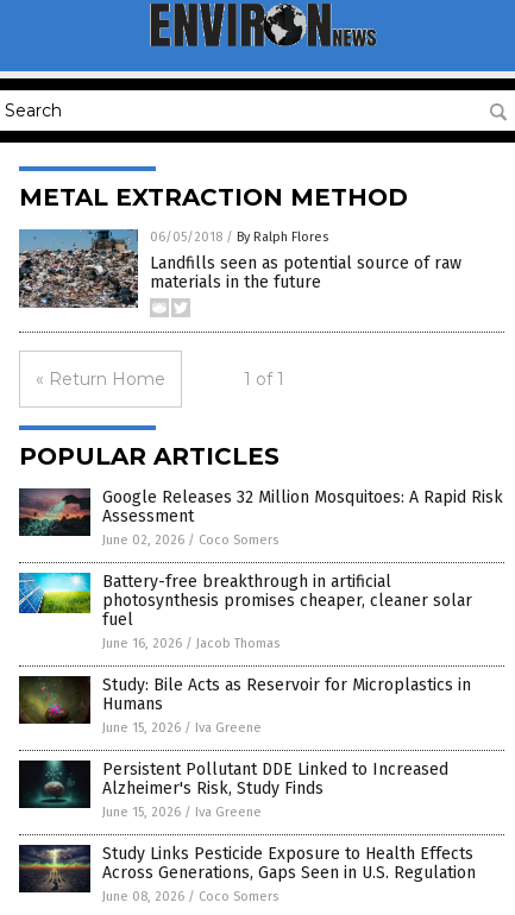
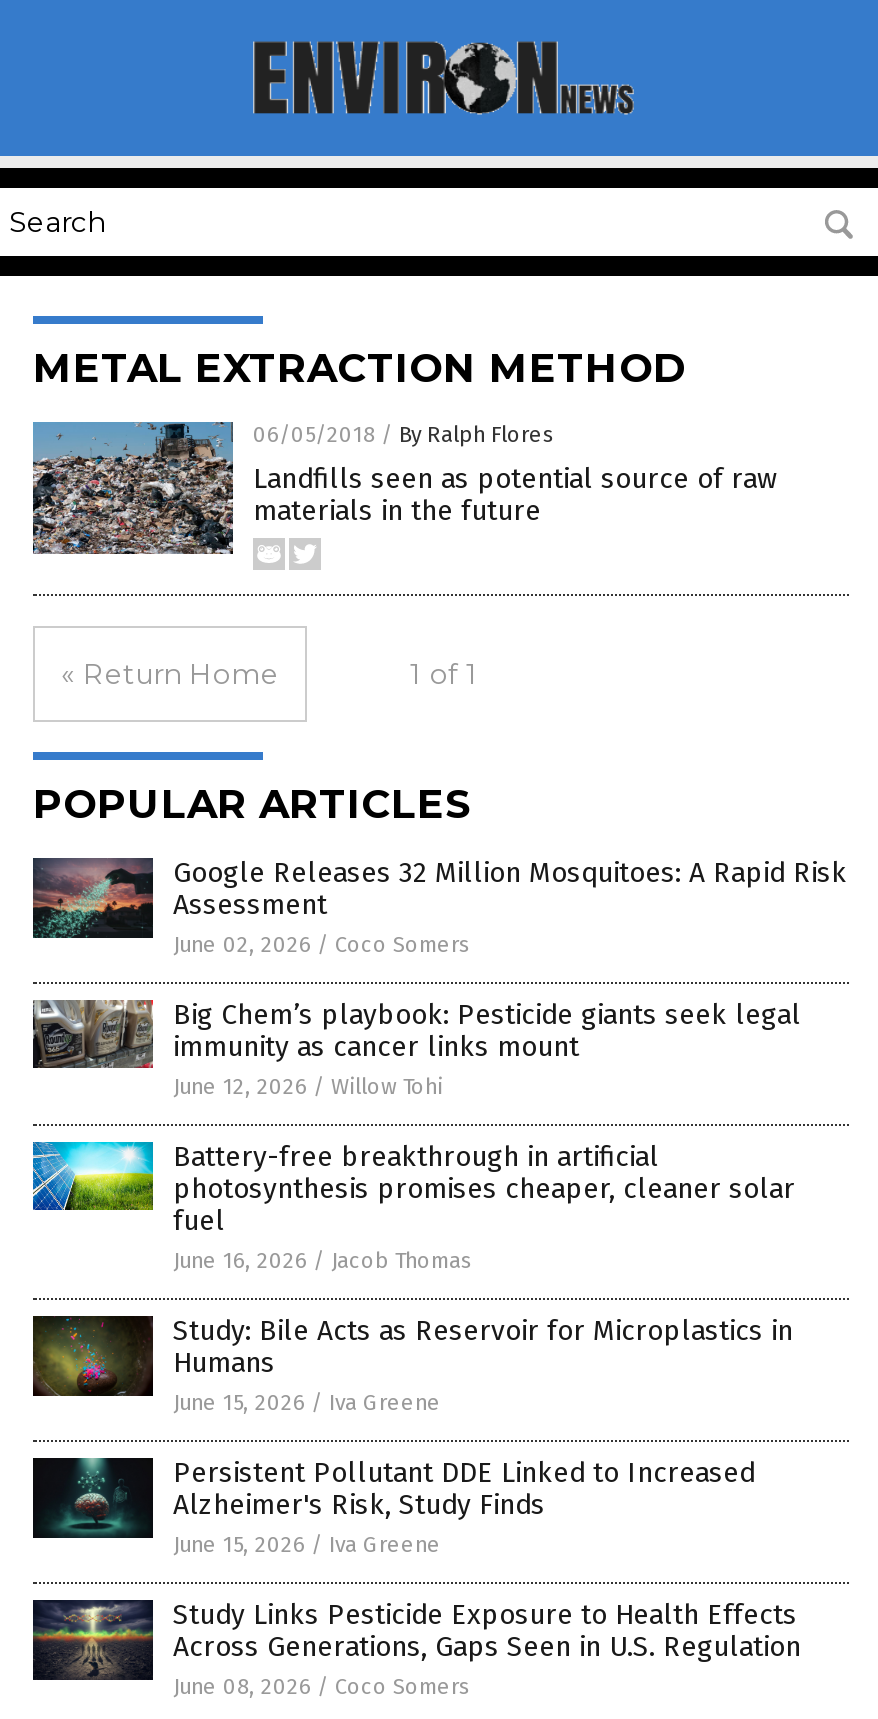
+ [image]
+ Big Chem’s playbook: Pesticide giants seek legal
+ immunity as cancer links mount
+ June 12, 2026 / Willow Tohi
